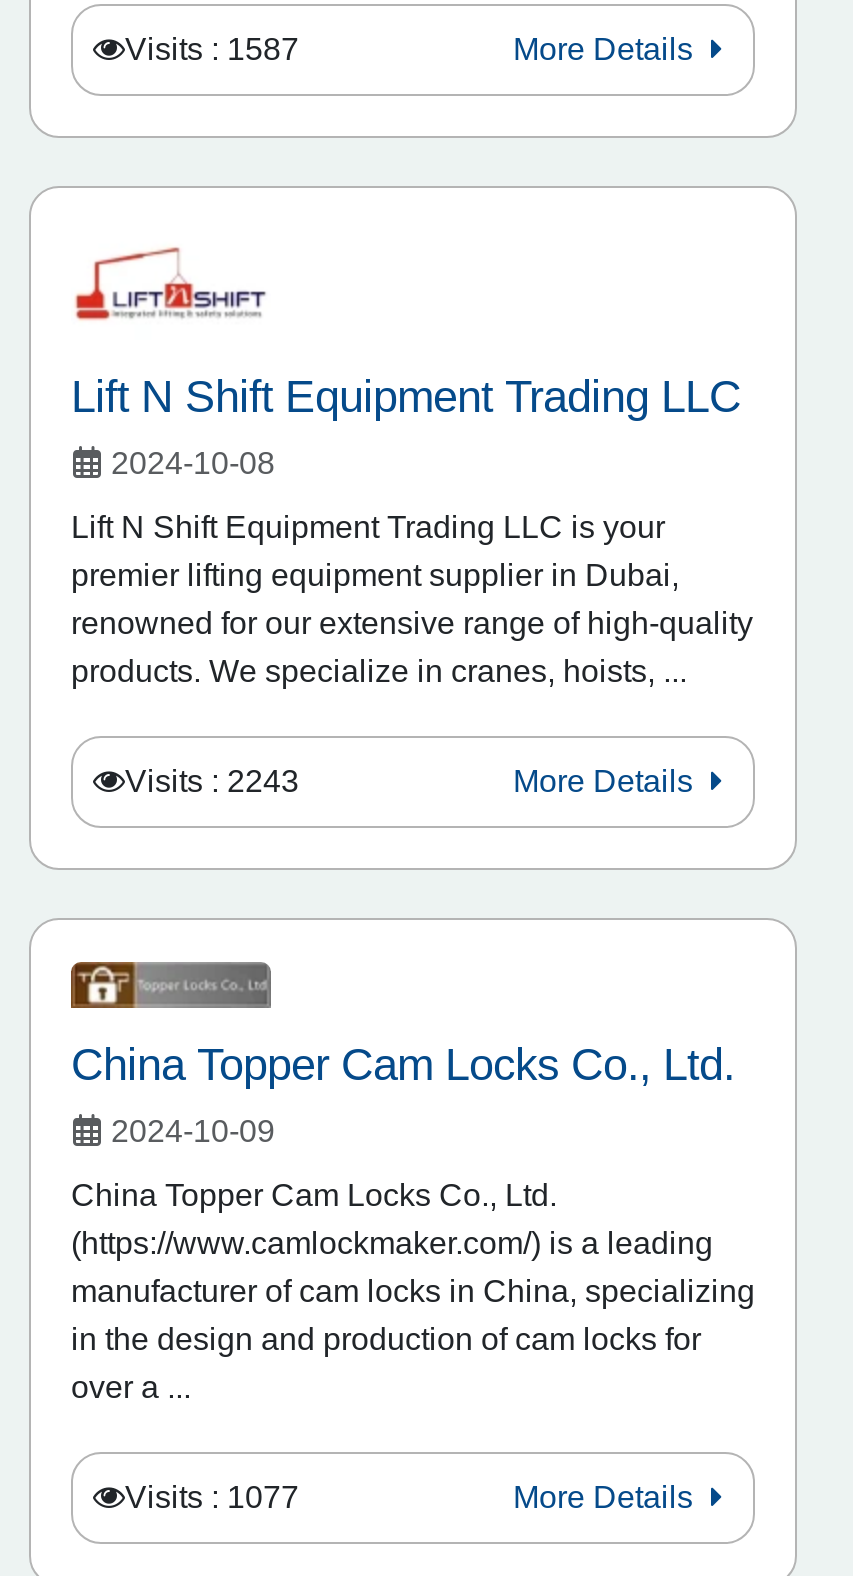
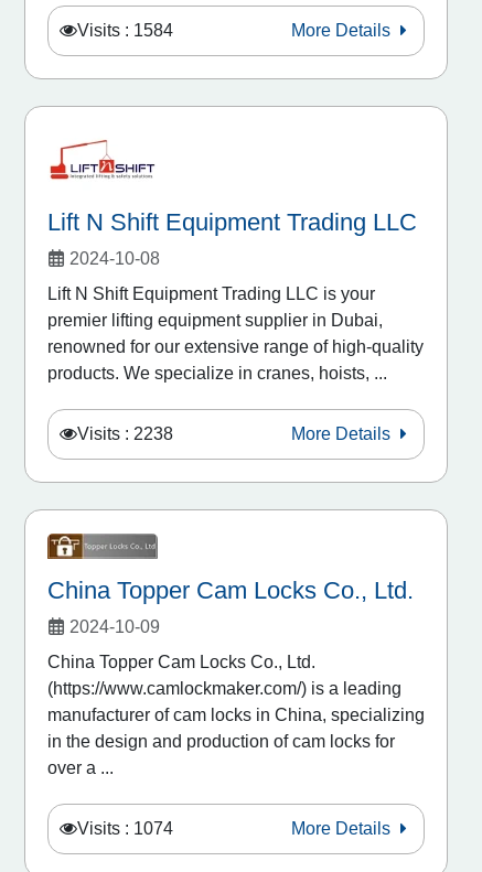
- Visits : 1587
+ Visits : 1584

- Visits : 2243
+ Visits : 2238

- Visits : 1077
+ Visits : 1074
